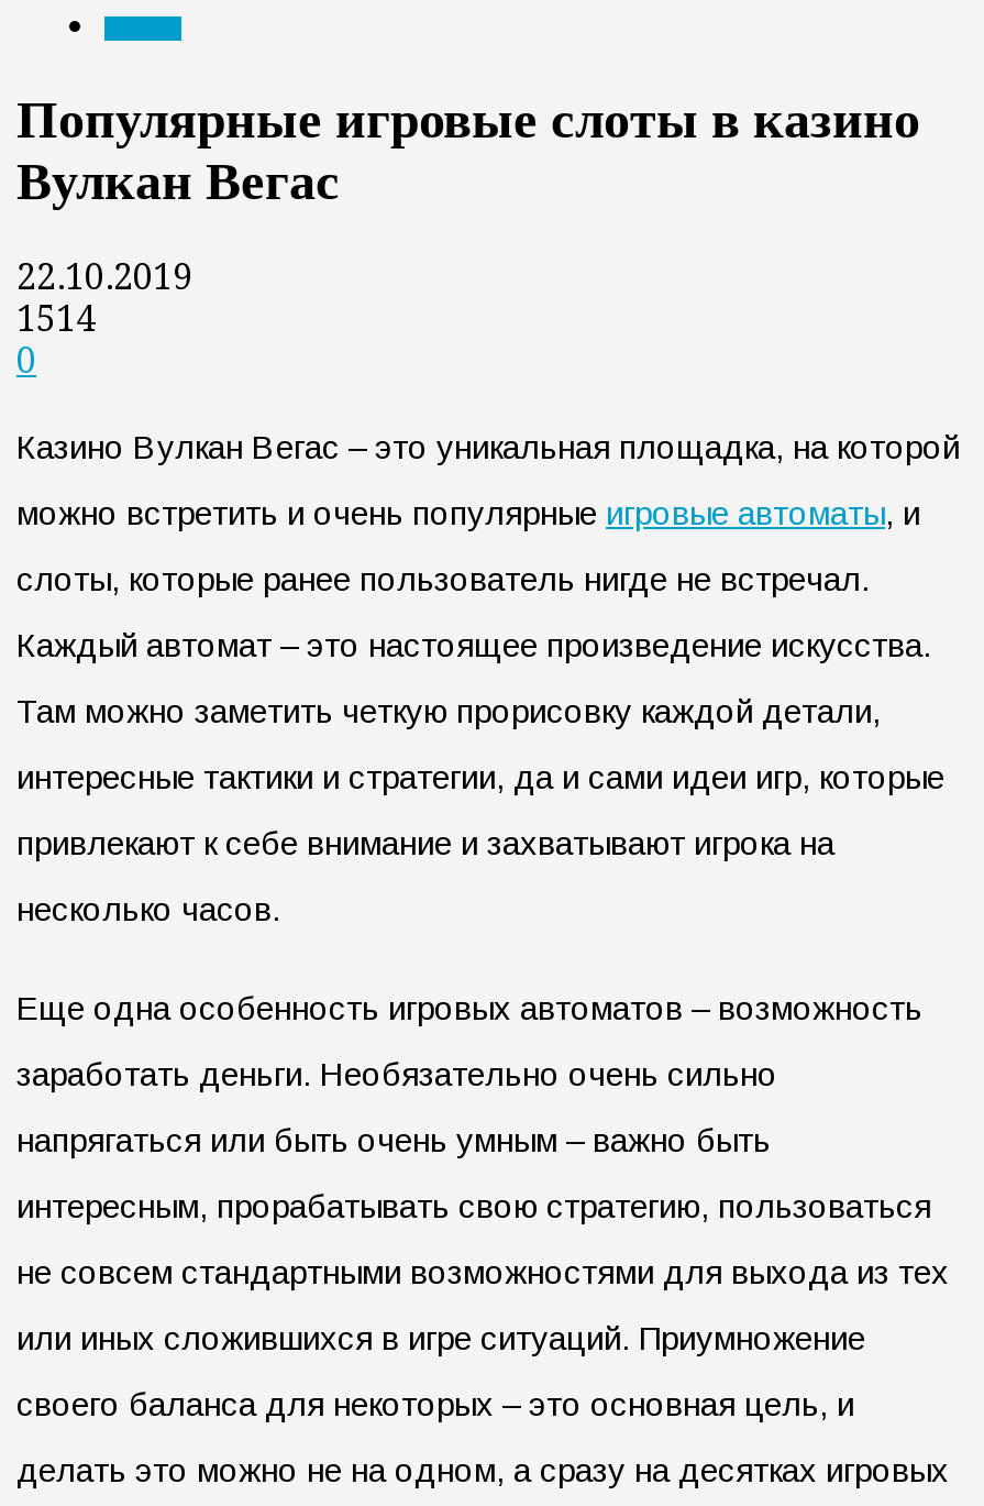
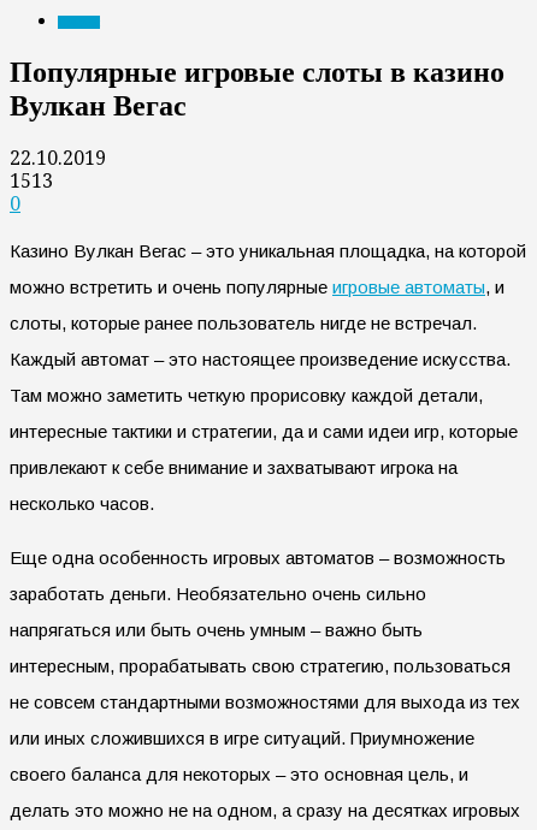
- 1514
+ 1513
